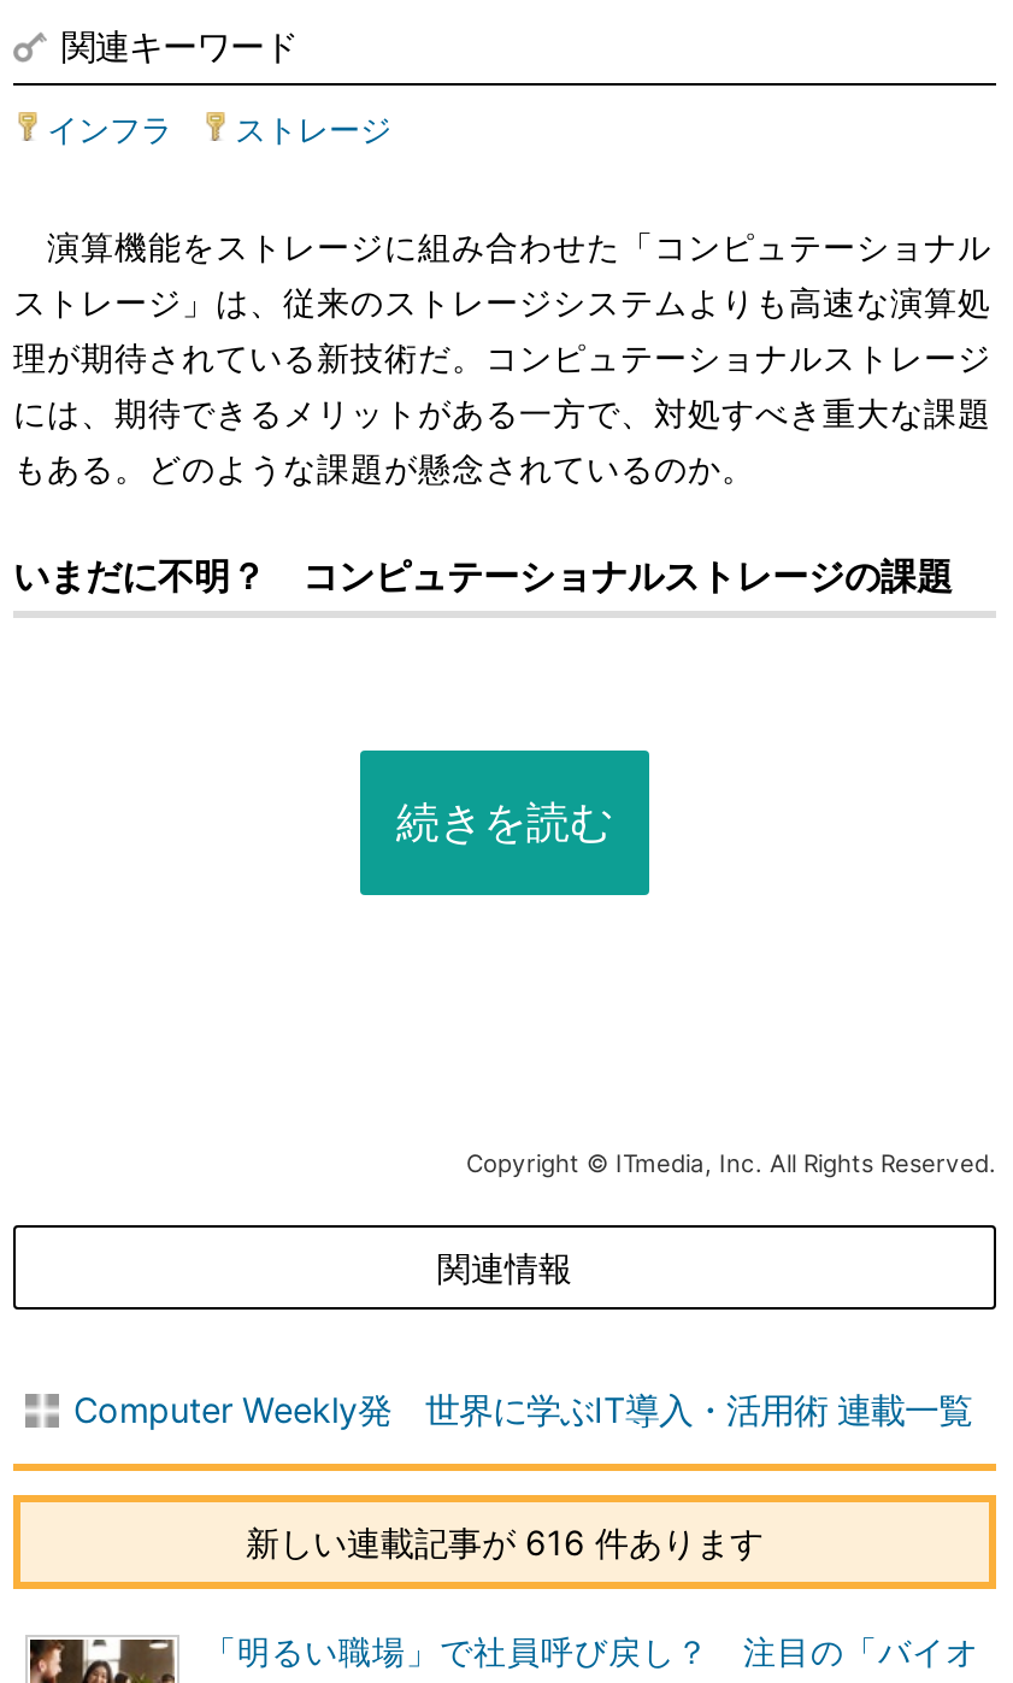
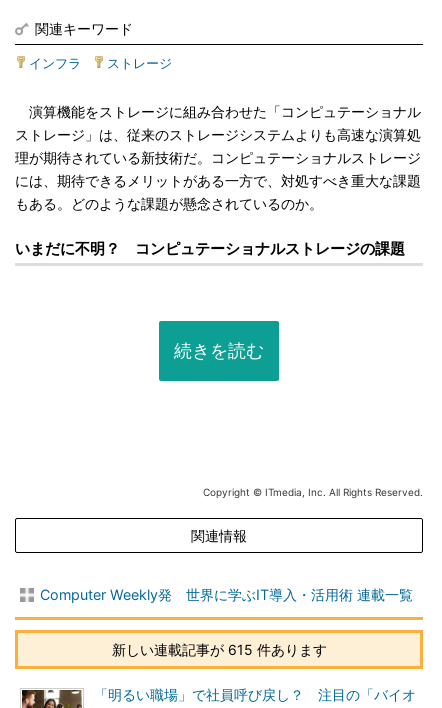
- 新しい連載記事が 616 件あります
+ 新しい連載記事が 615 件あります
